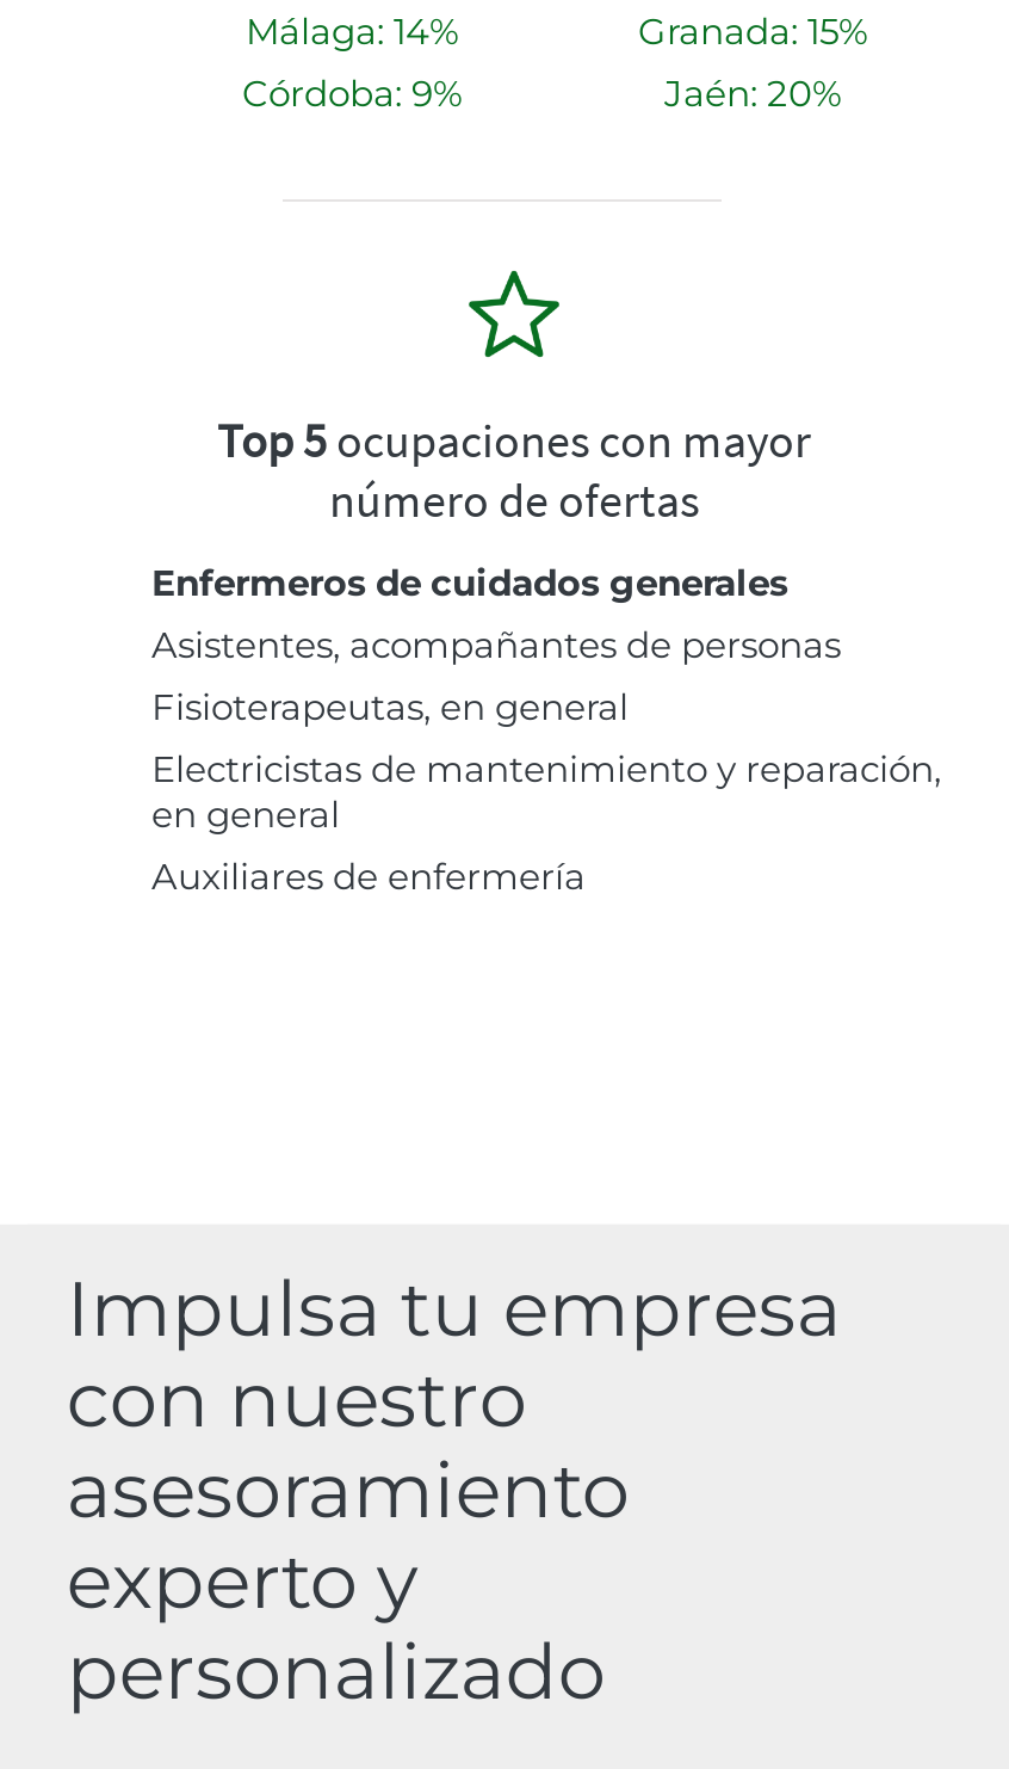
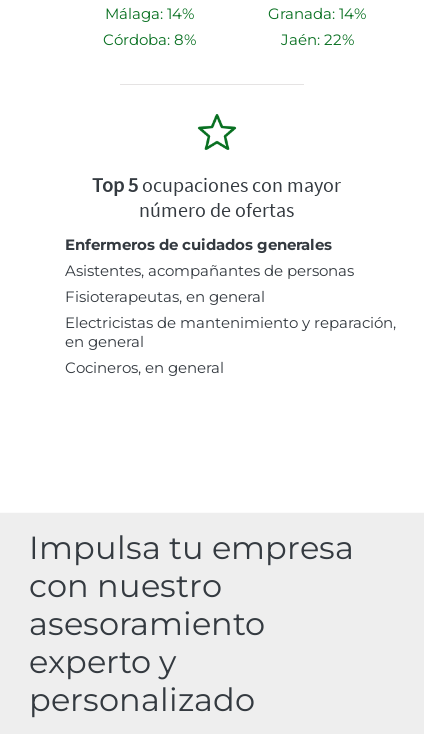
- Granada: 15%
+ Granada: 14%

- Córdoba: 9%
+ Córdoba: 8%

- Jaén: 20%
+ Jaén: 22%

- Auxiliares de enfermería
+ Cocineros, en general
